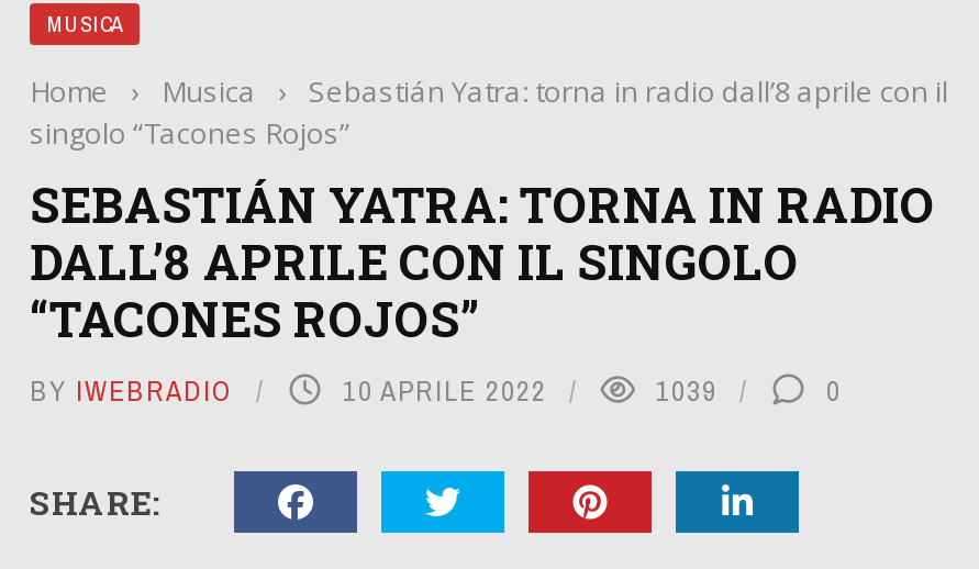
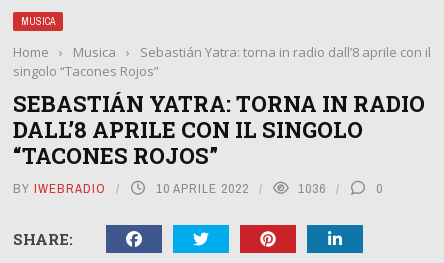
- 1039
+ 1036
